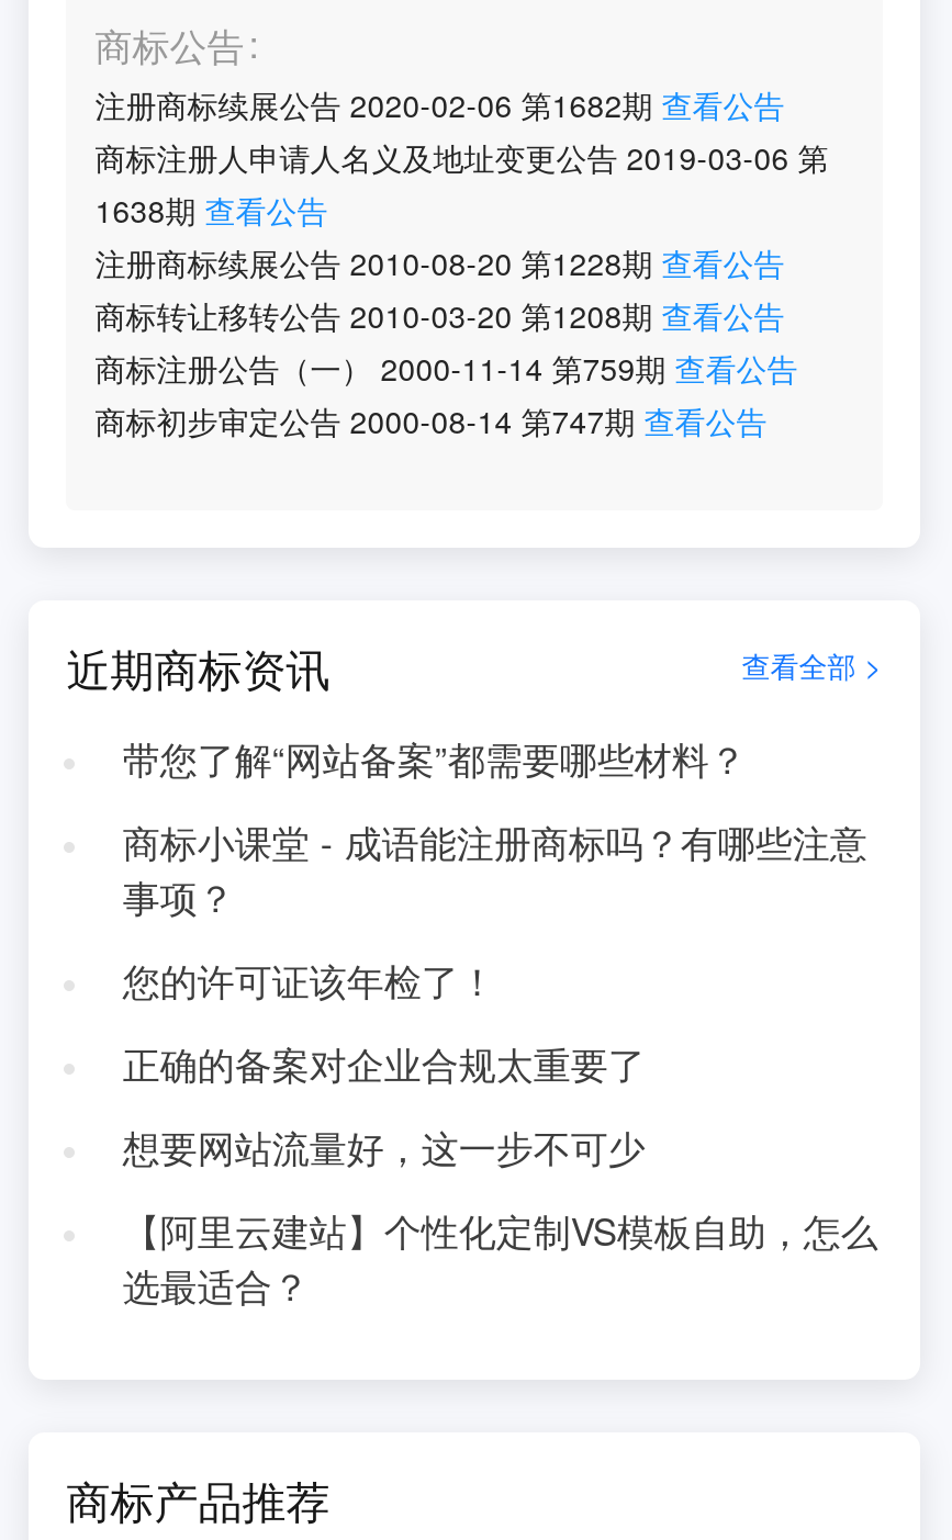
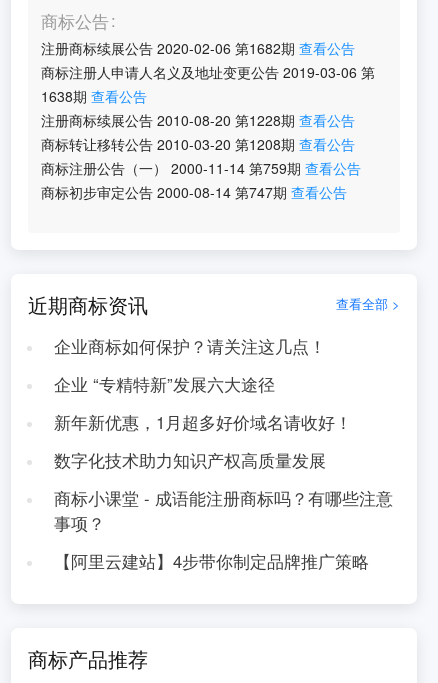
- 带您了解“网站备案”都需要哪些材料？
+ 企业商标如何保护？请关注这几点！
+ 企业 “专精特新”发展六大途径
+ 新年新优惠，1月超多好价域名请收好！
+ 数字化技术助力知识产权高质量发展

moved down: 商标小课堂 - 成语能注册商标吗？有哪些注意 | 事项？

- 您的许可证该年检了！
- 正确的备案对企业合规太重要了
- 想要网站流量好，这一步不可少
- 【阿里云建站】个性化定制VS模板自助，怎么
- 选最适合？
+ 【阿里云建站】4步带你制定品牌推广策略
